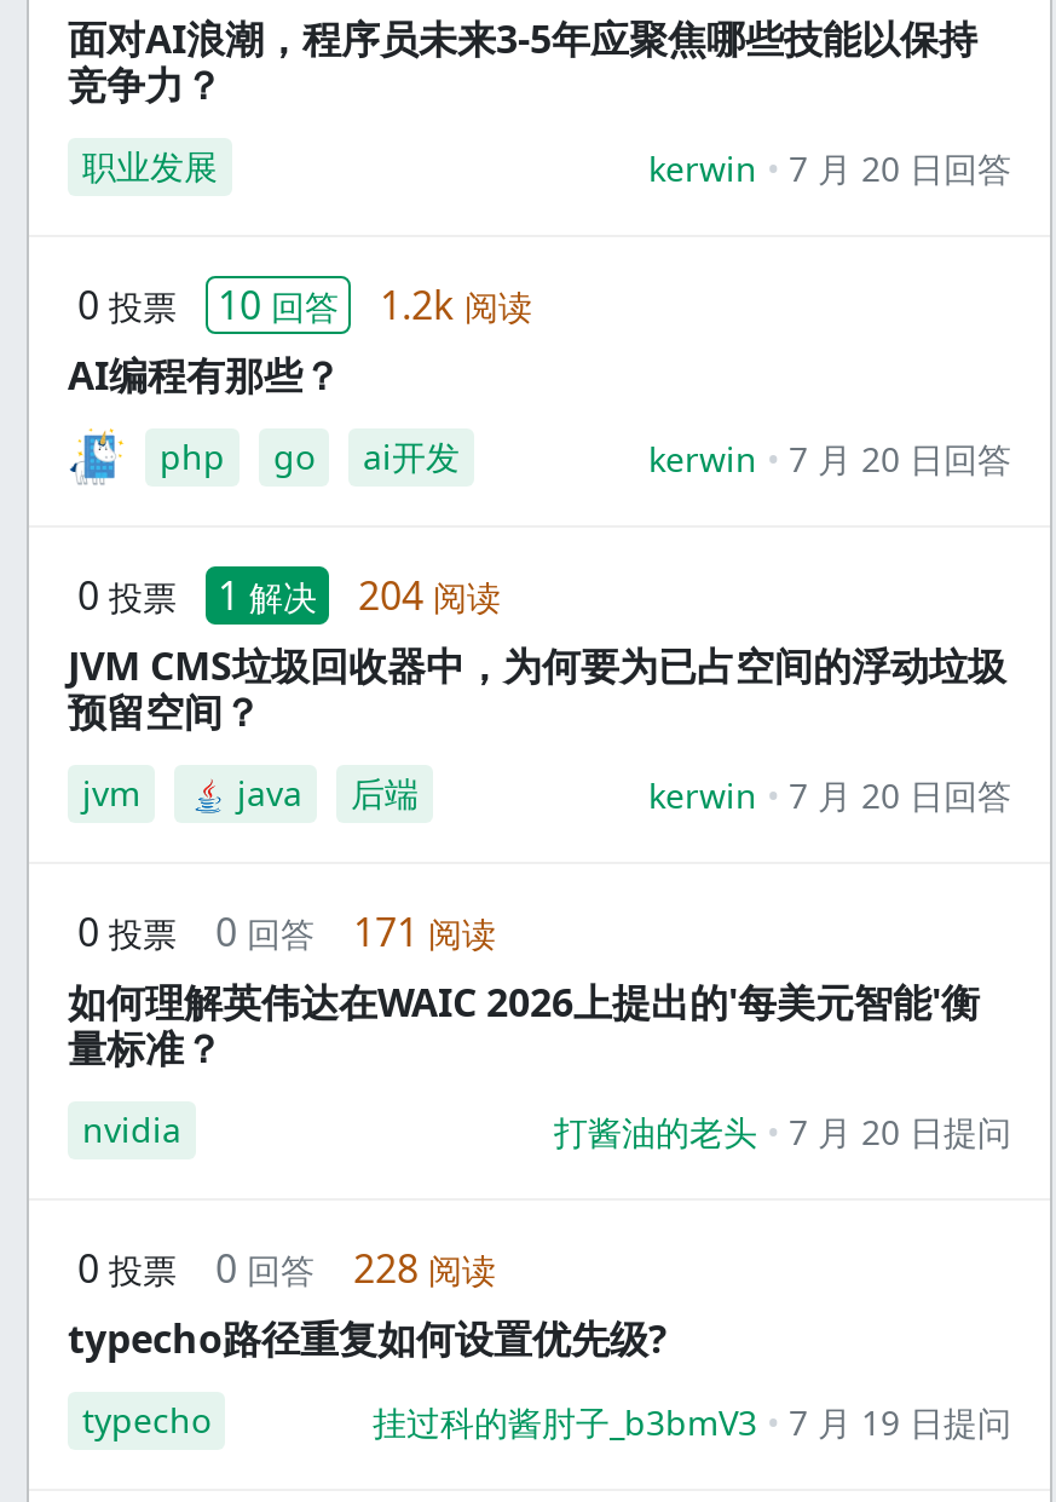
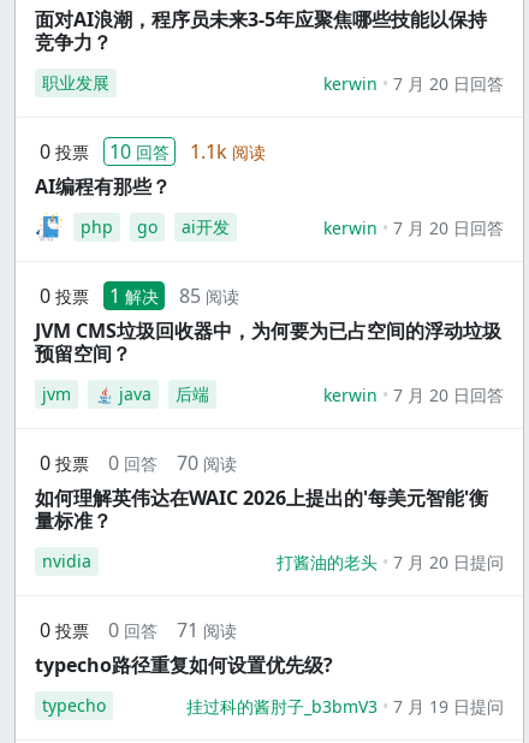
- 0 投票 10 回答 1.2k 阅读
+ 0 投票 10 回答 1.1k 阅读

- 0 投票 1 解决 204 阅读
+ 0 投票 1 解决 85 阅读

- 0 投票 0 回答 171 阅读
+ 0 投票 0 回答 70 阅读

- 0 投票 0 回答 228 阅读
+ 0 投票 0 回答 71 阅读
